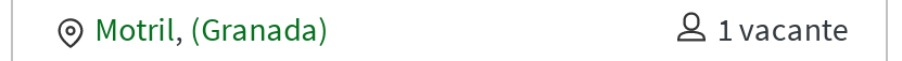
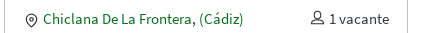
- Motril, (Granada)
+ Chiclana De La Frontera, (Cádiz)
